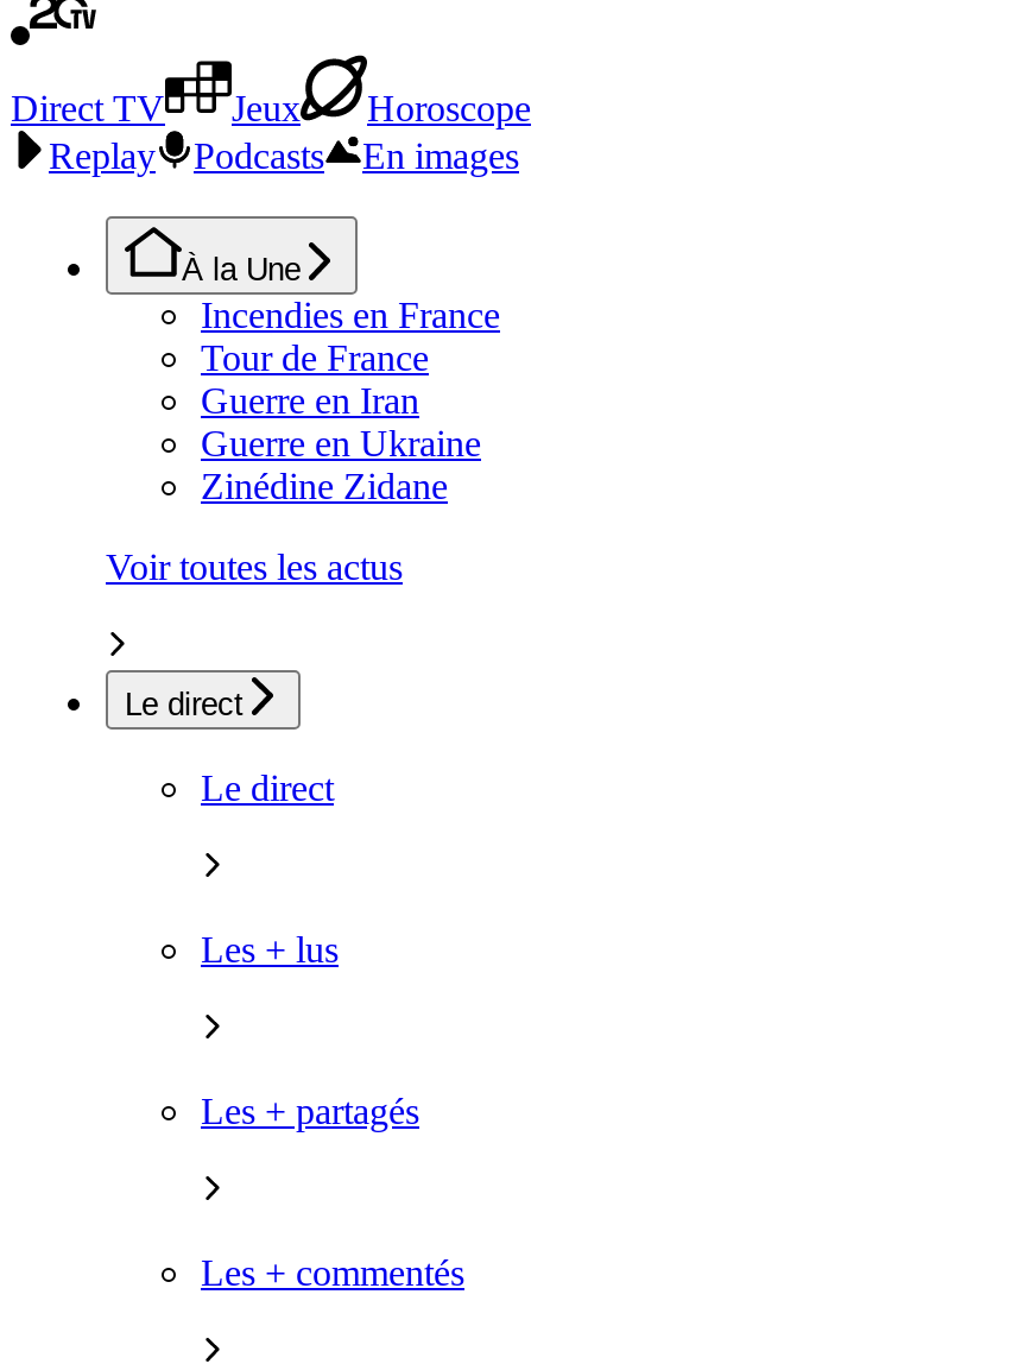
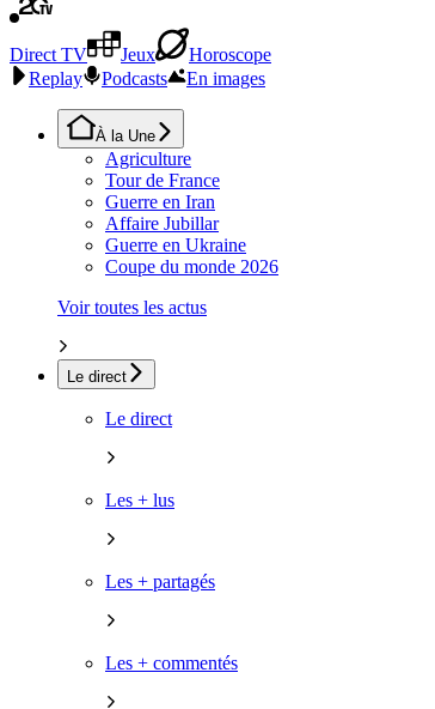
- Incendies en France
+ Agriculture

+ Affaire Jubillar

- Zinédine Zidane
+ Coupe du monde 2026
